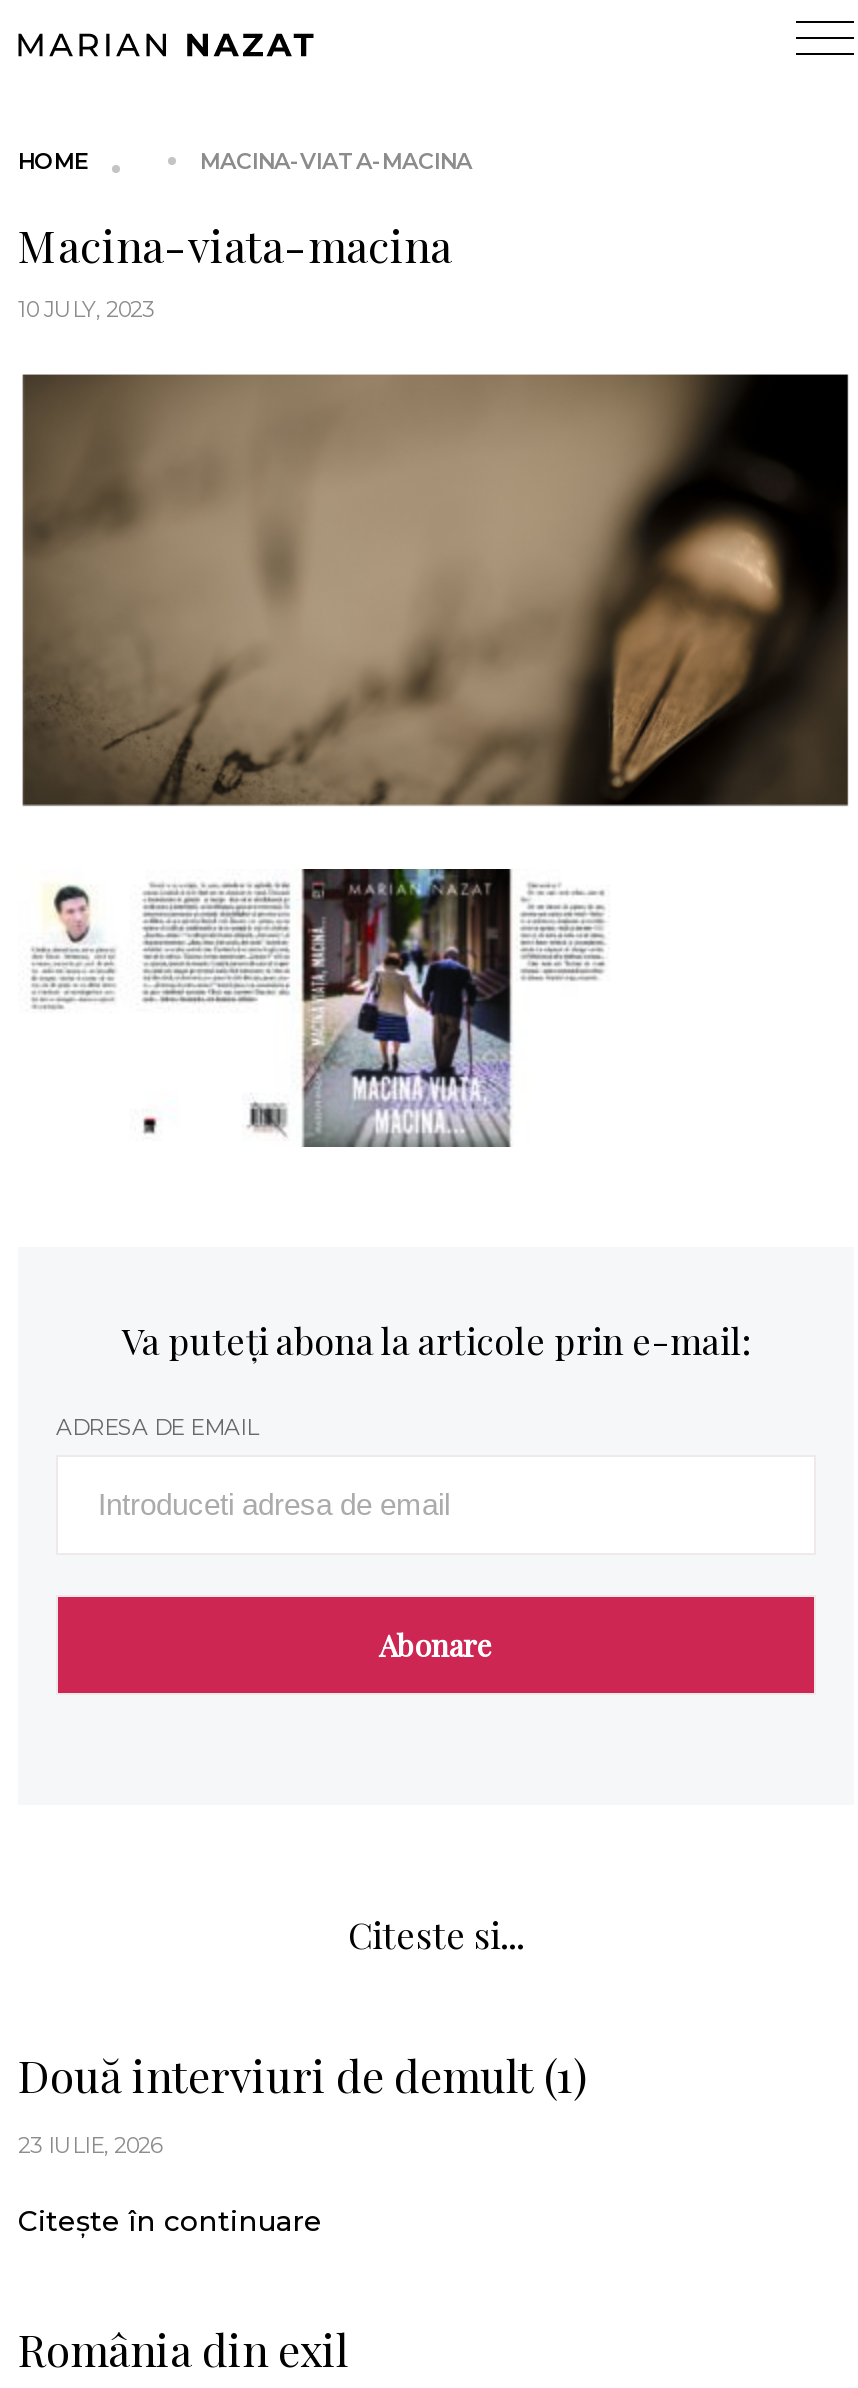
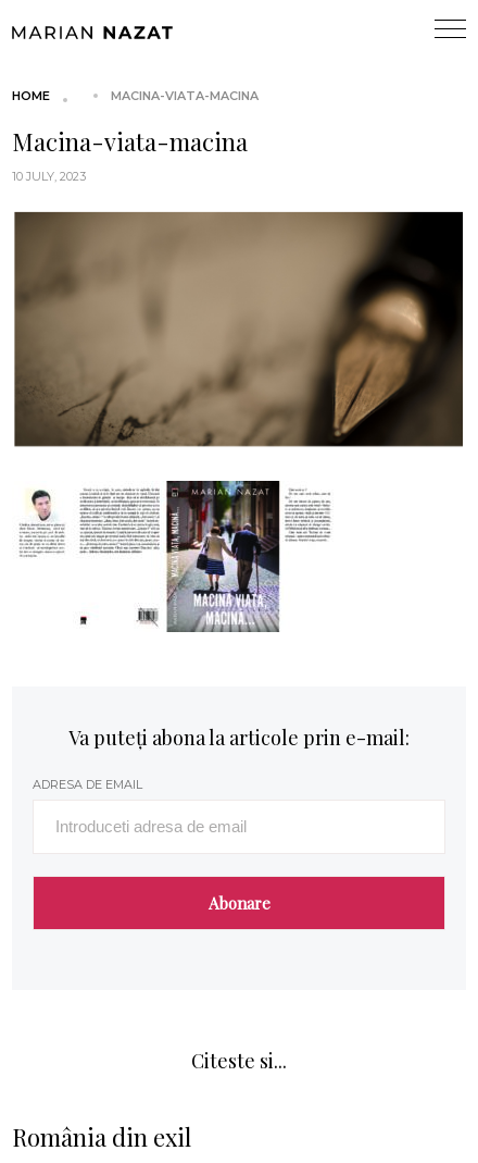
- Două interviuri de demult (1)
- 23 IULIE, 2026
- Citește în continuare
